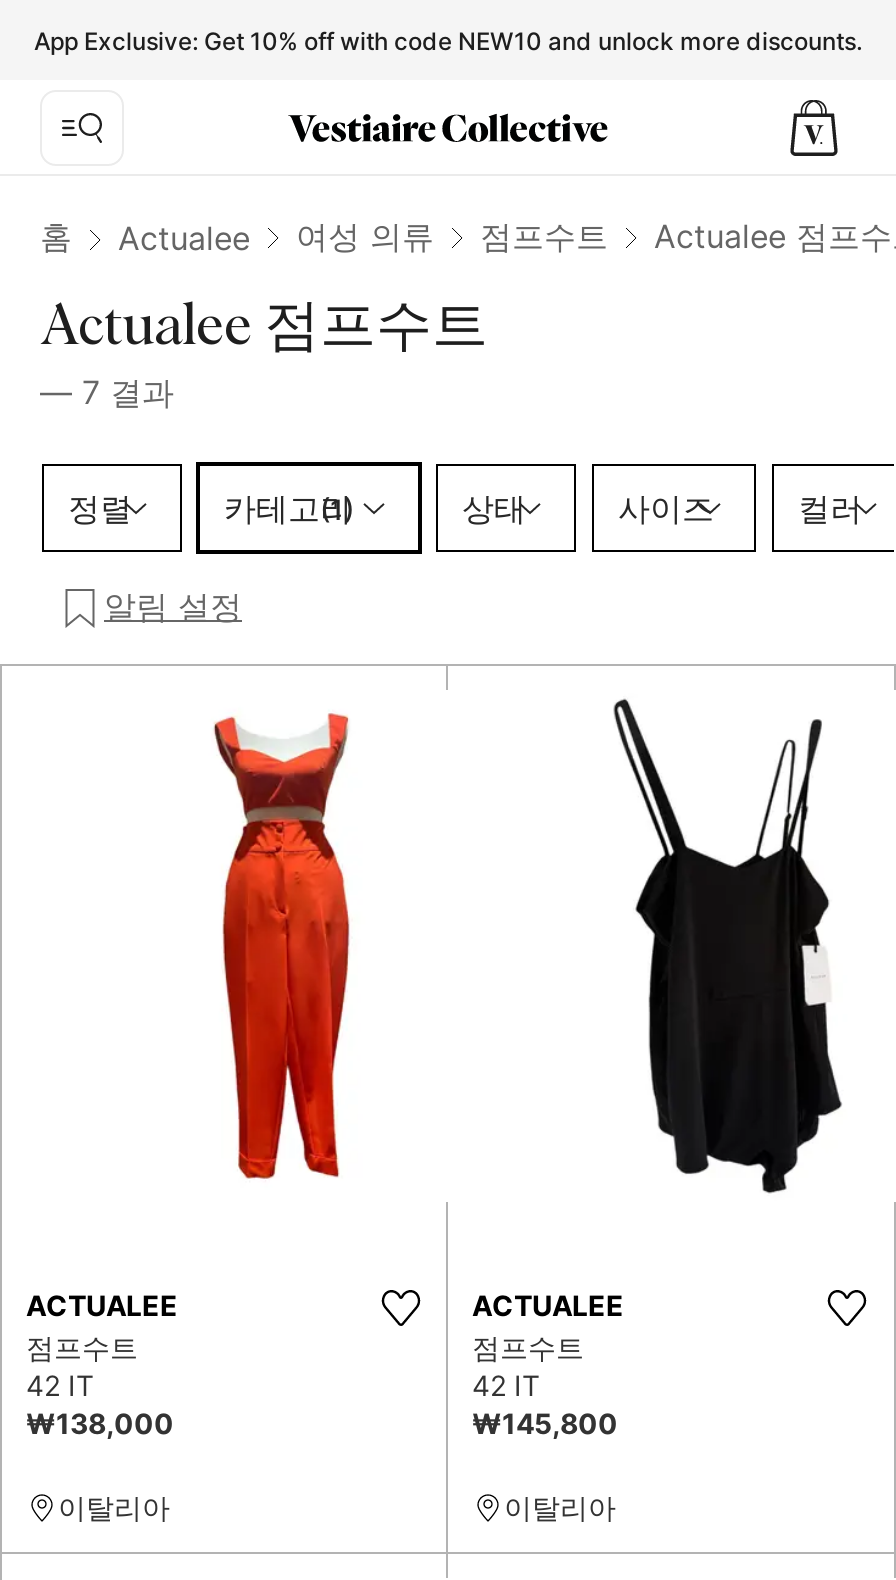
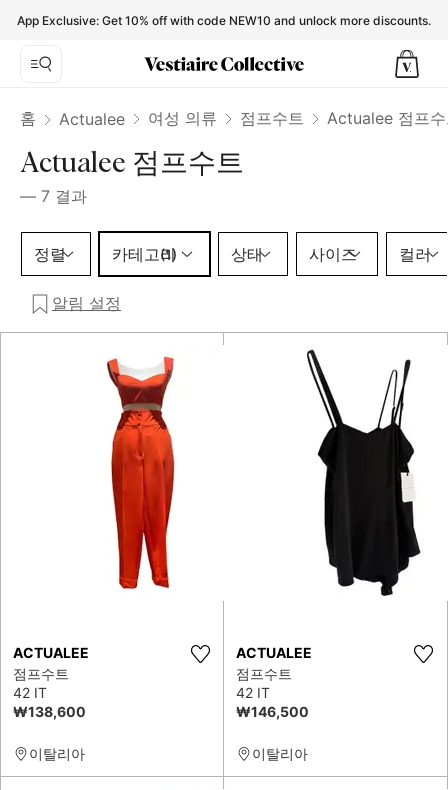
- ₩138,000
+ ₩138,600

- ₩145,800
+ ₩146,500
